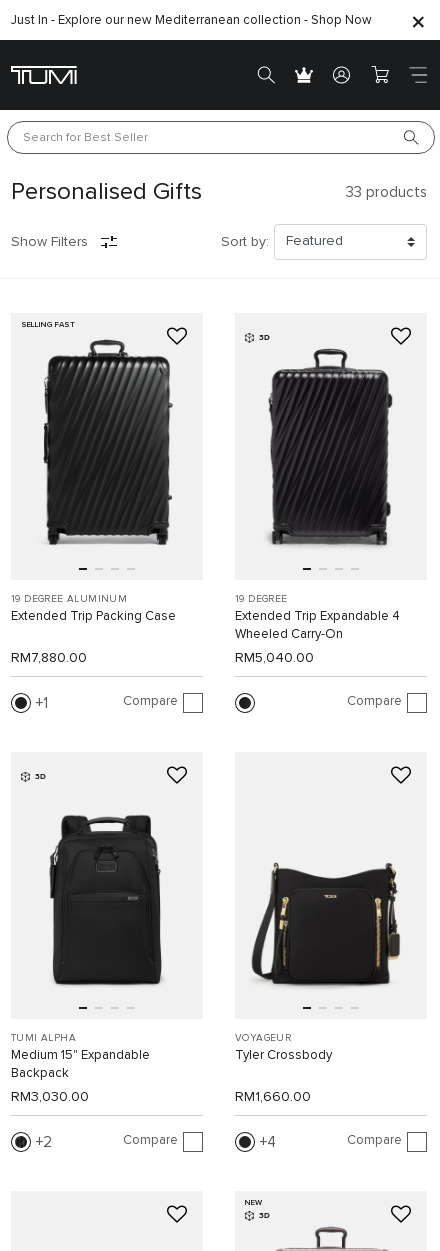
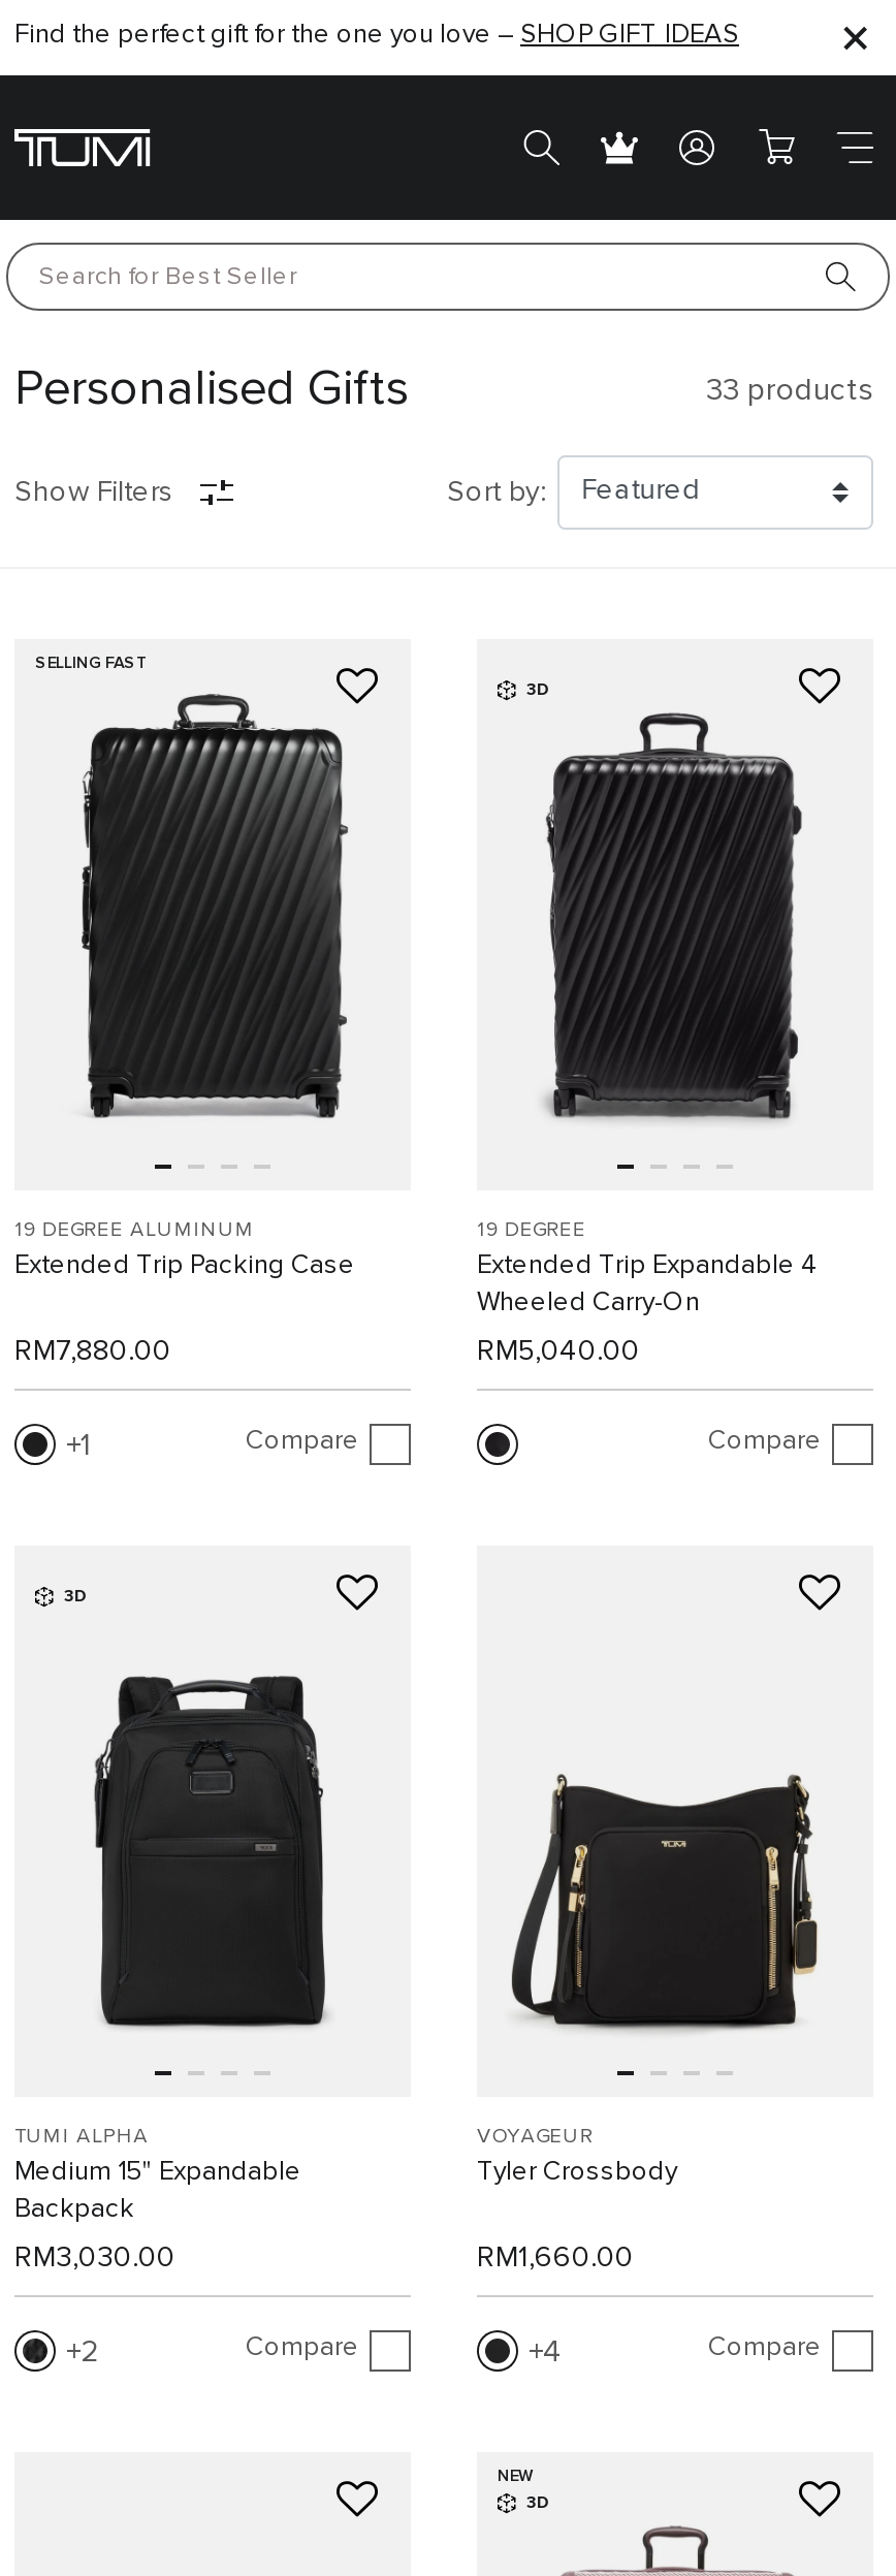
- Just In - Explore our new Mediterranean collection - Shop Now
+ Find the perfect gift for the one you love – SHOP GIFT IDEAS
